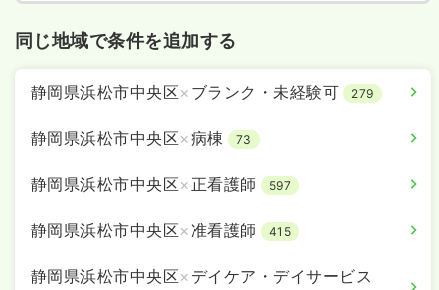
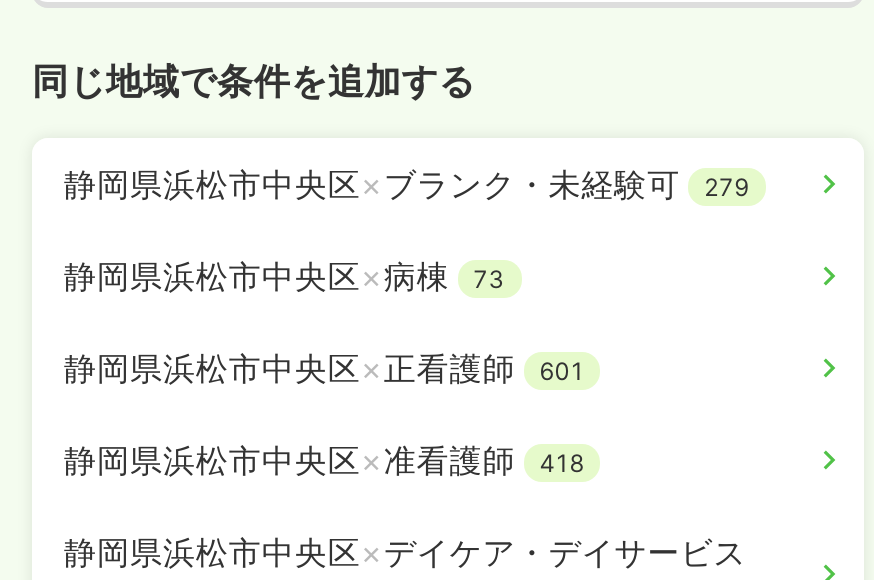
- 静岡県浜松市中央区×正看護師 597
+ 静岡県浜松市中央区×正看護師 601

- 静岡県浜松市中央区×准看護師 415
+ 静岡県浜松市中央区×准看護師 418
